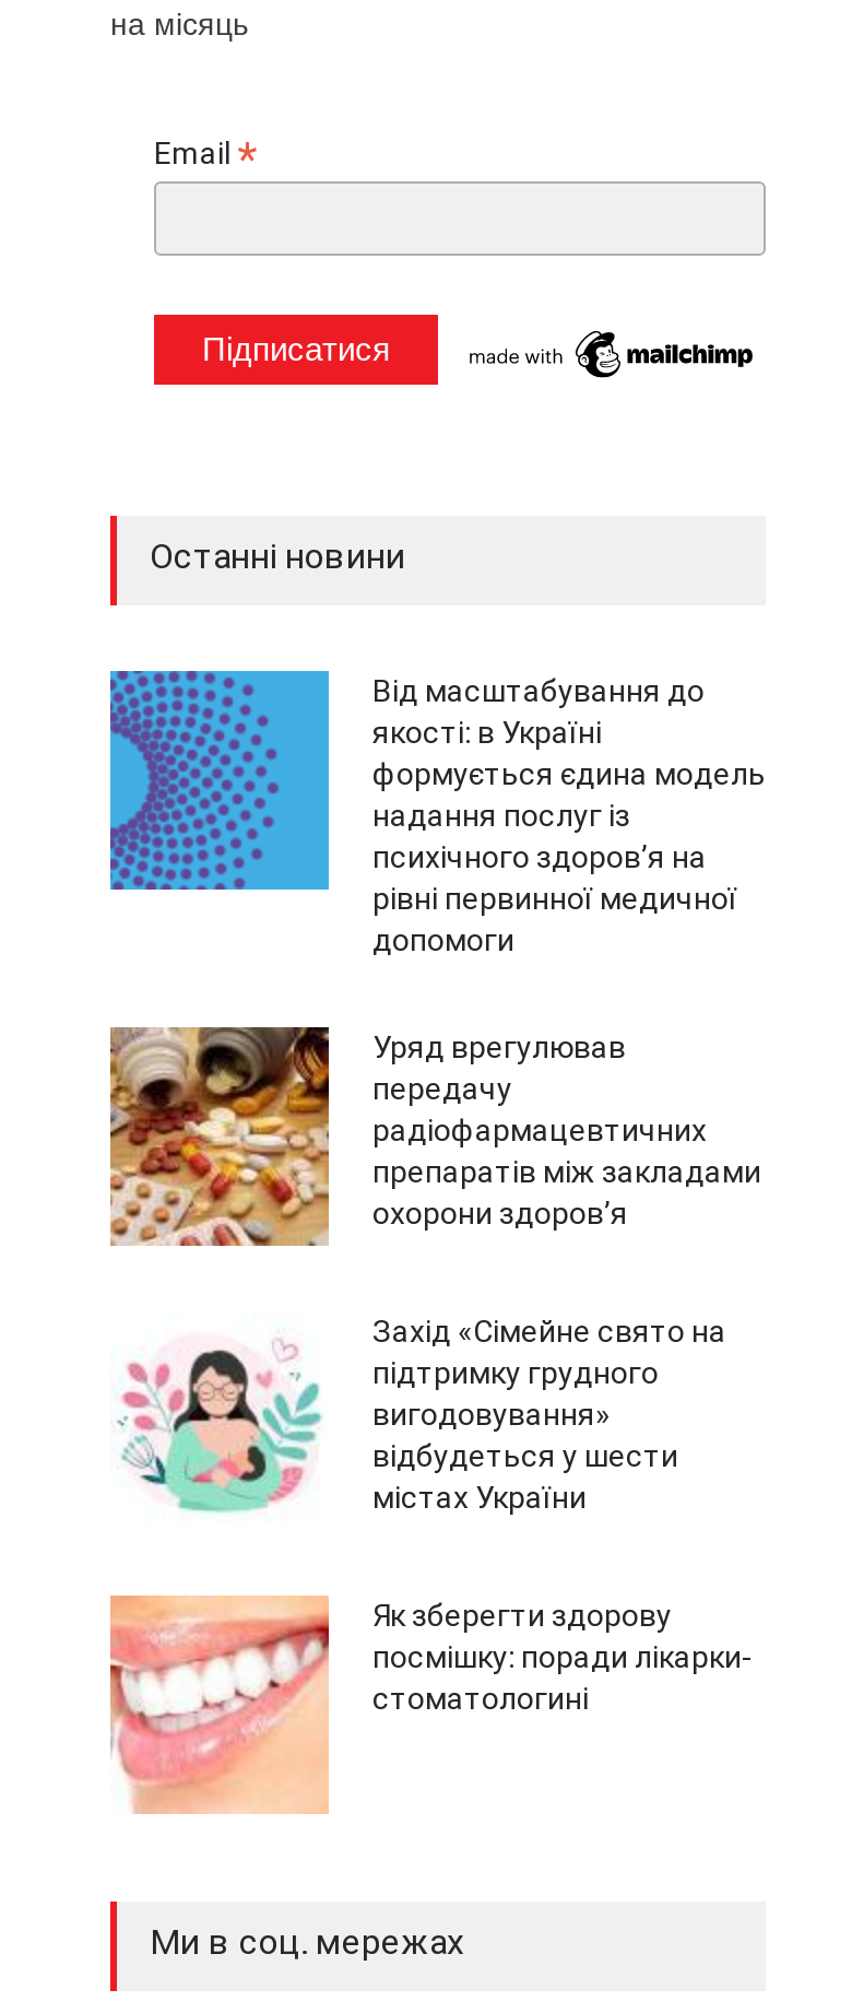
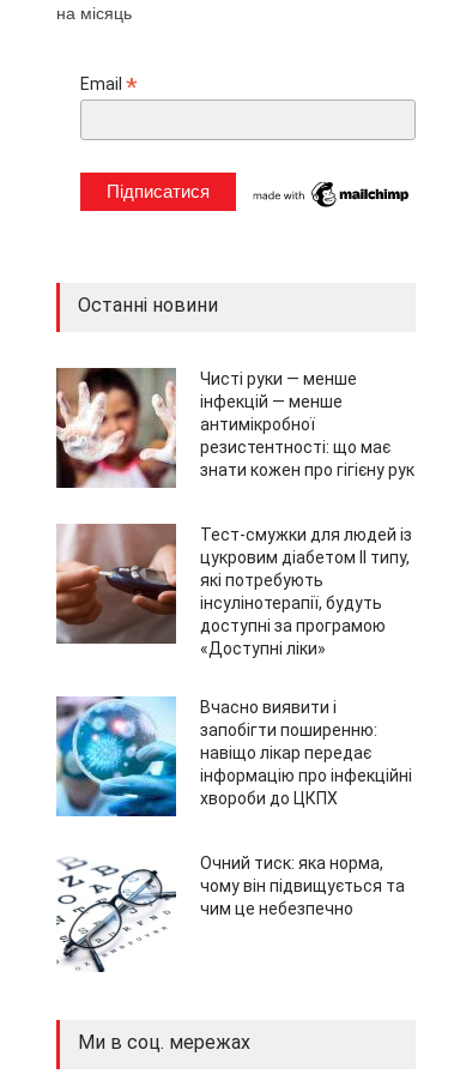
- [image]
- Від масштабування до
- якості: в Україні
- формується єдина модель
- надання послуг із
- психічного здоров’я на
- рівні первинної медичної
- допомоги
+ [image]
+ Чисті руки — менше
+ інфекцій — менше
+ антимікробної
+ резистентності: що має
+ знати кожен про гігієну рук

- [image]
- Уряд врегулював
- передачу
- радіофармацевтичних
- препаратів між закладами
- охорони здоров’я
+ [image]
+ Тест-смужки для людей із
+ цукровим діабетом ІІ типу,
+ які потребують
+ інсулінотерапії, будуть
+ доступні за програмою
+ «Доступні ліки»

- [image]
- Захід «Сімейне свято на
- підтримку грудного
- вигодовування»
- відбудеться у шести
- містах України
+ [image]
+ Вчасно виявити і
+ запобігти поширенню:
+ навіщо лікар передає
+ інформацію про інфекційні
+ хвороби до ЦКПХ

- [image]
- Як зберегти здорову
- посмішку: поради лікарки-
- стоматологині
+ [image]
+ Очний тиск: яка норма,
+ чому він підвищується та
+ чим це небезпечно
